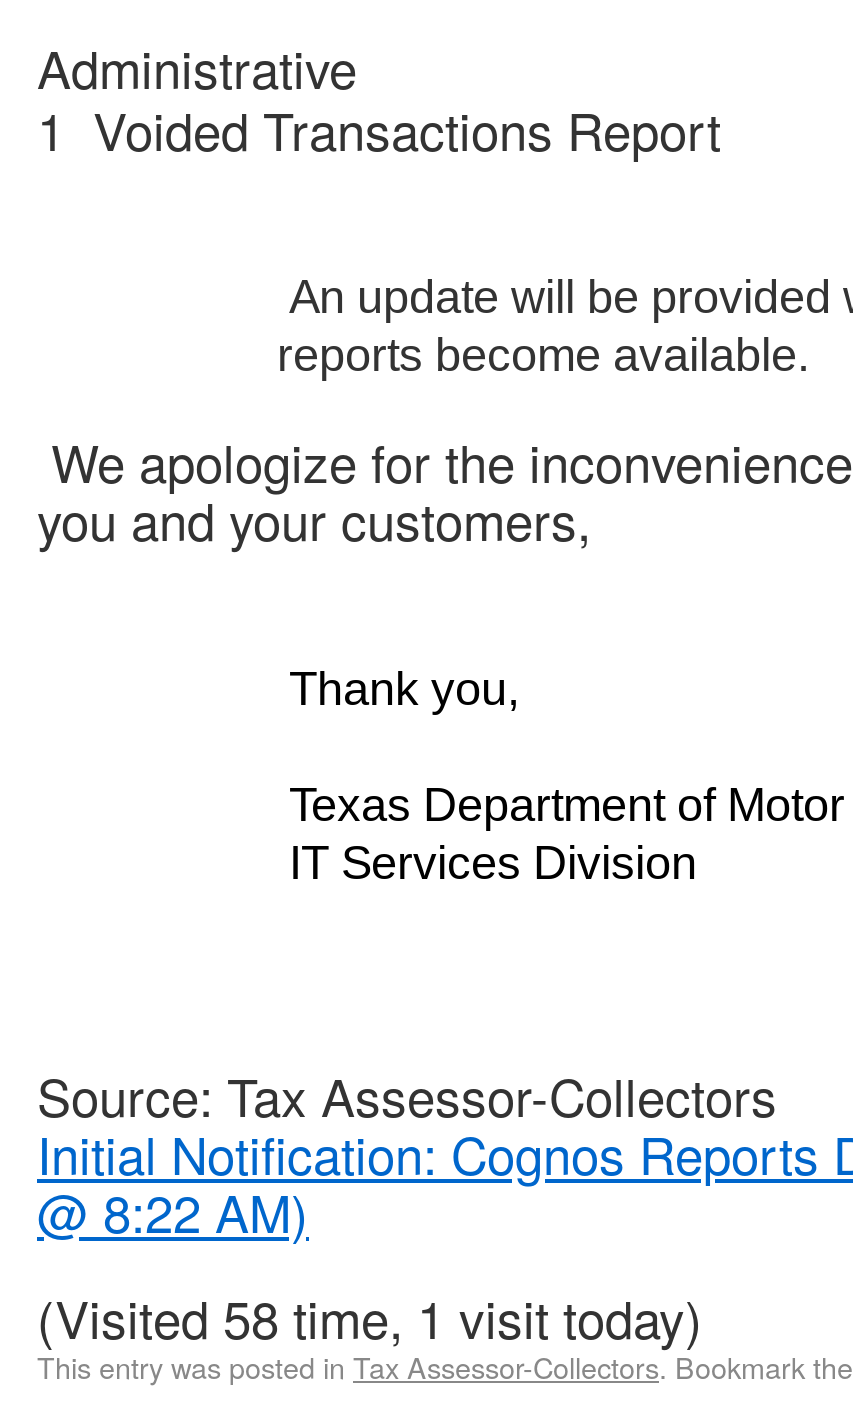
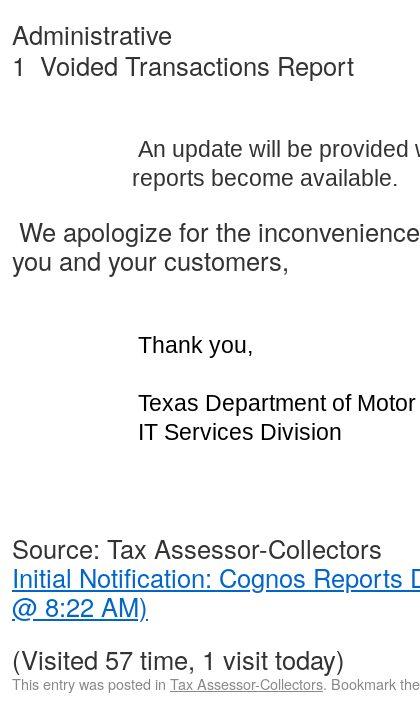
- (Visited 58 time, 1 visit today)
+ (Visited 57 time, 1 visit today)
